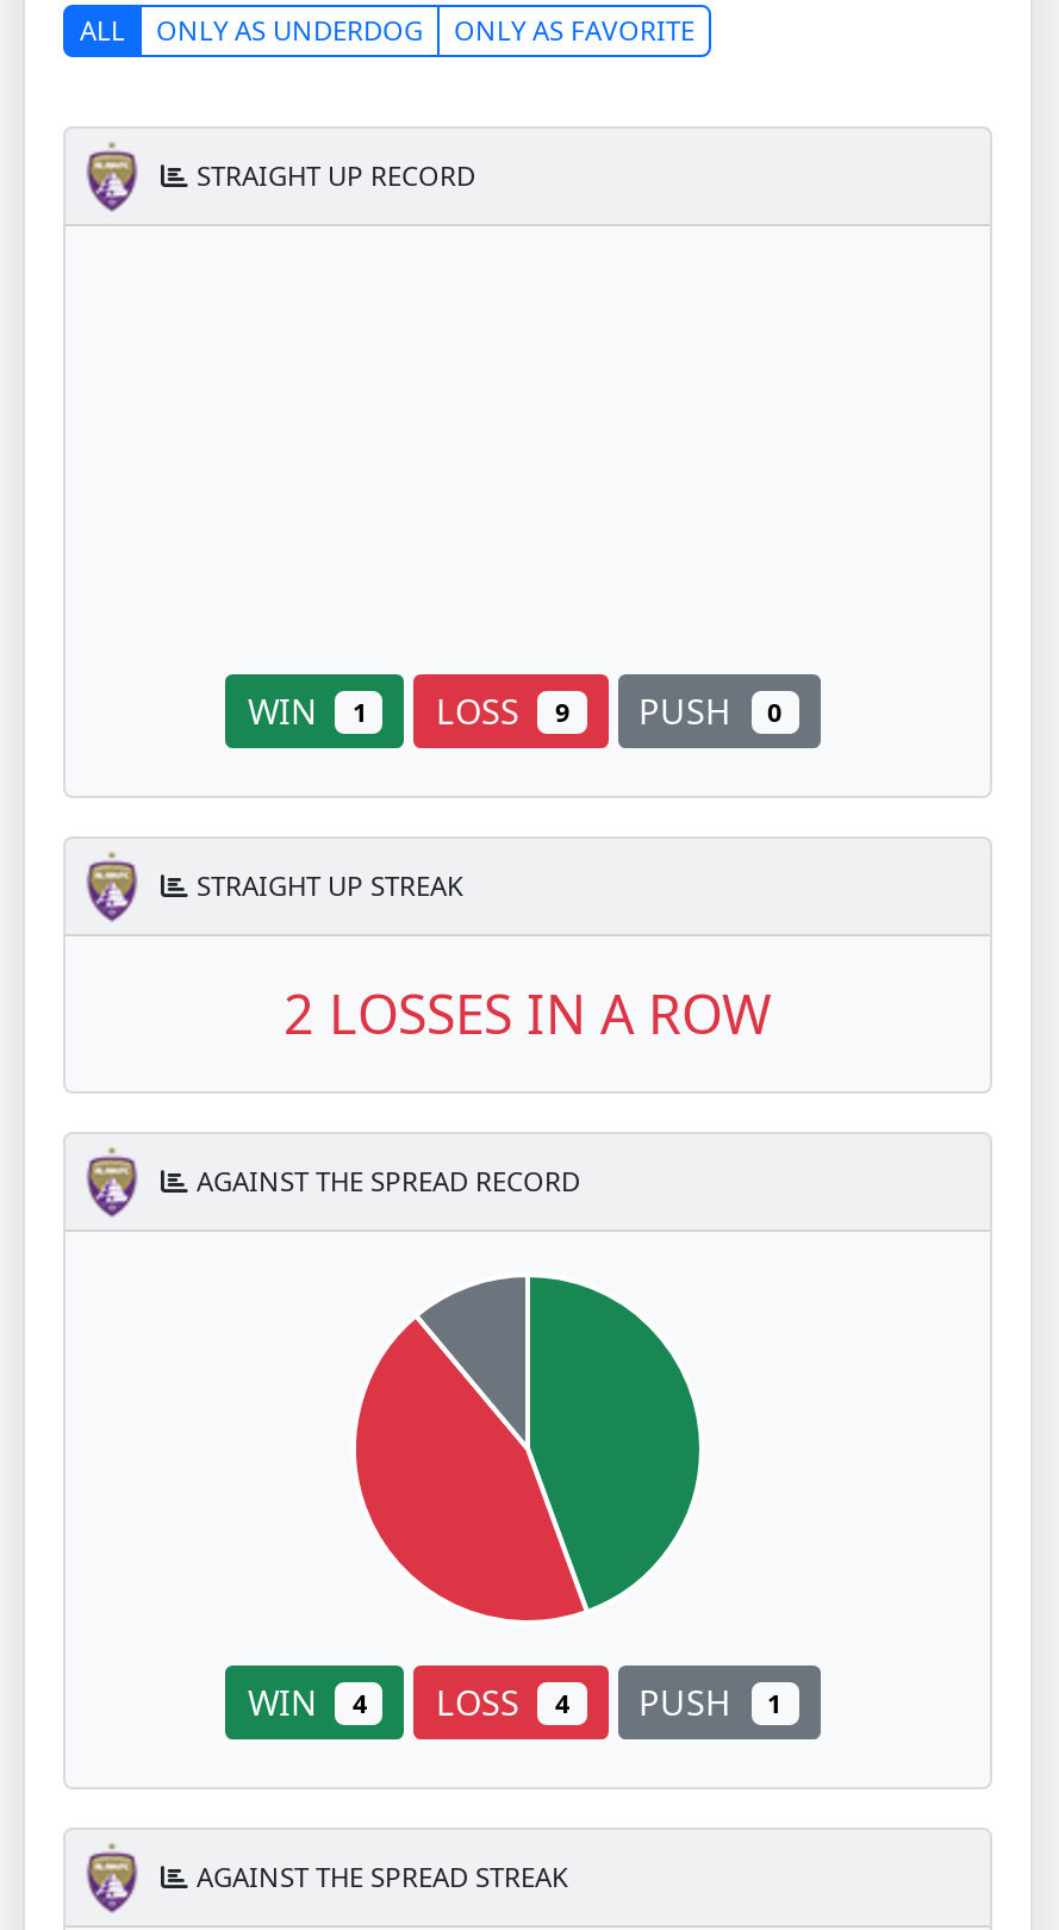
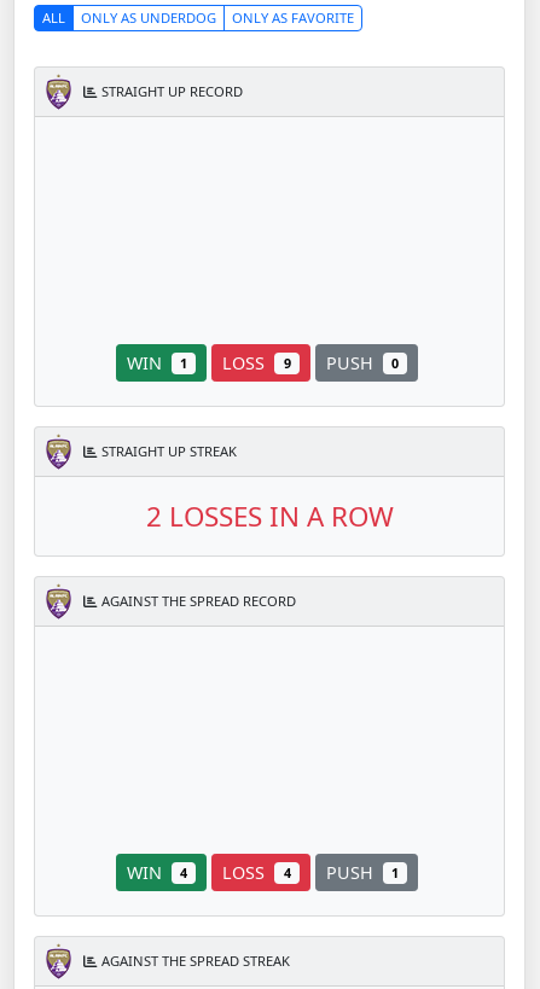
- [image]
